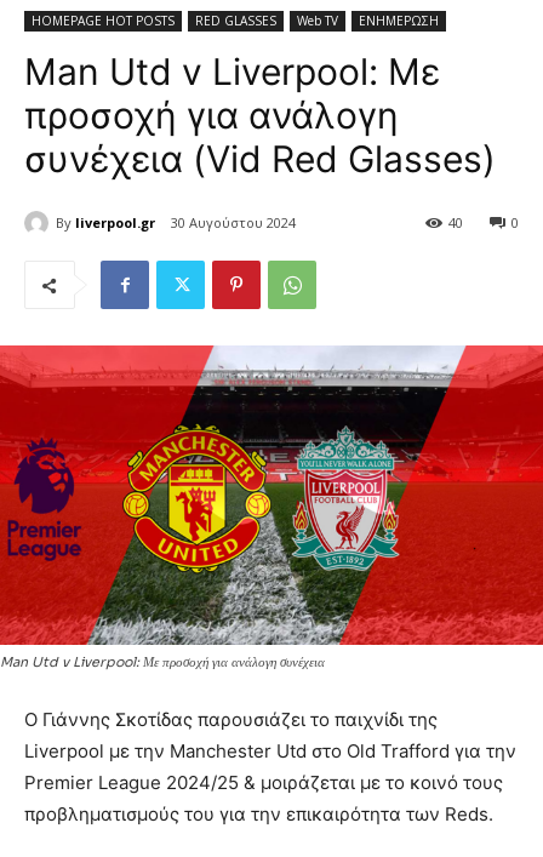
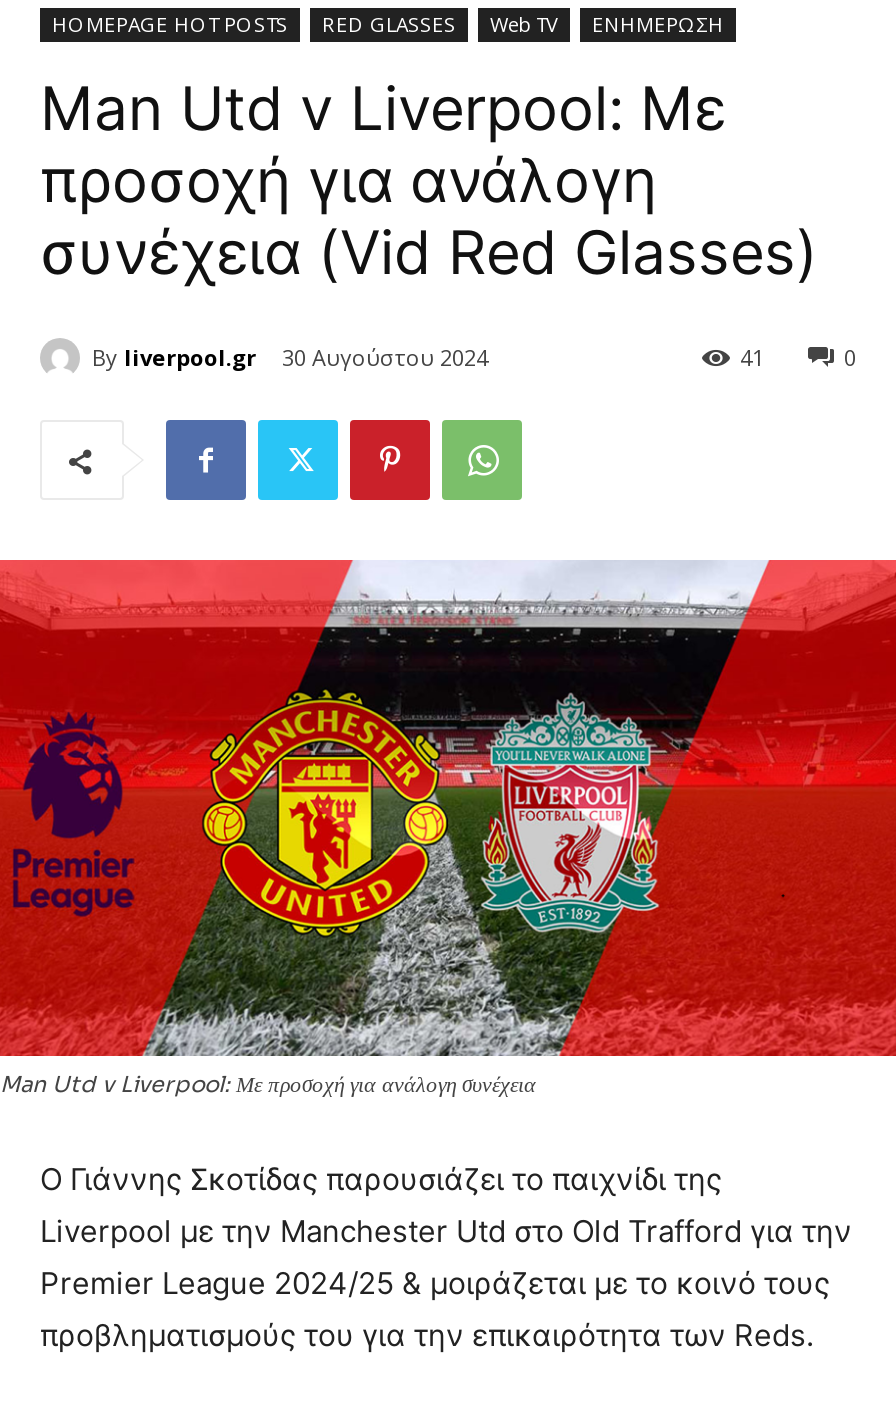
- 40
+ 41
